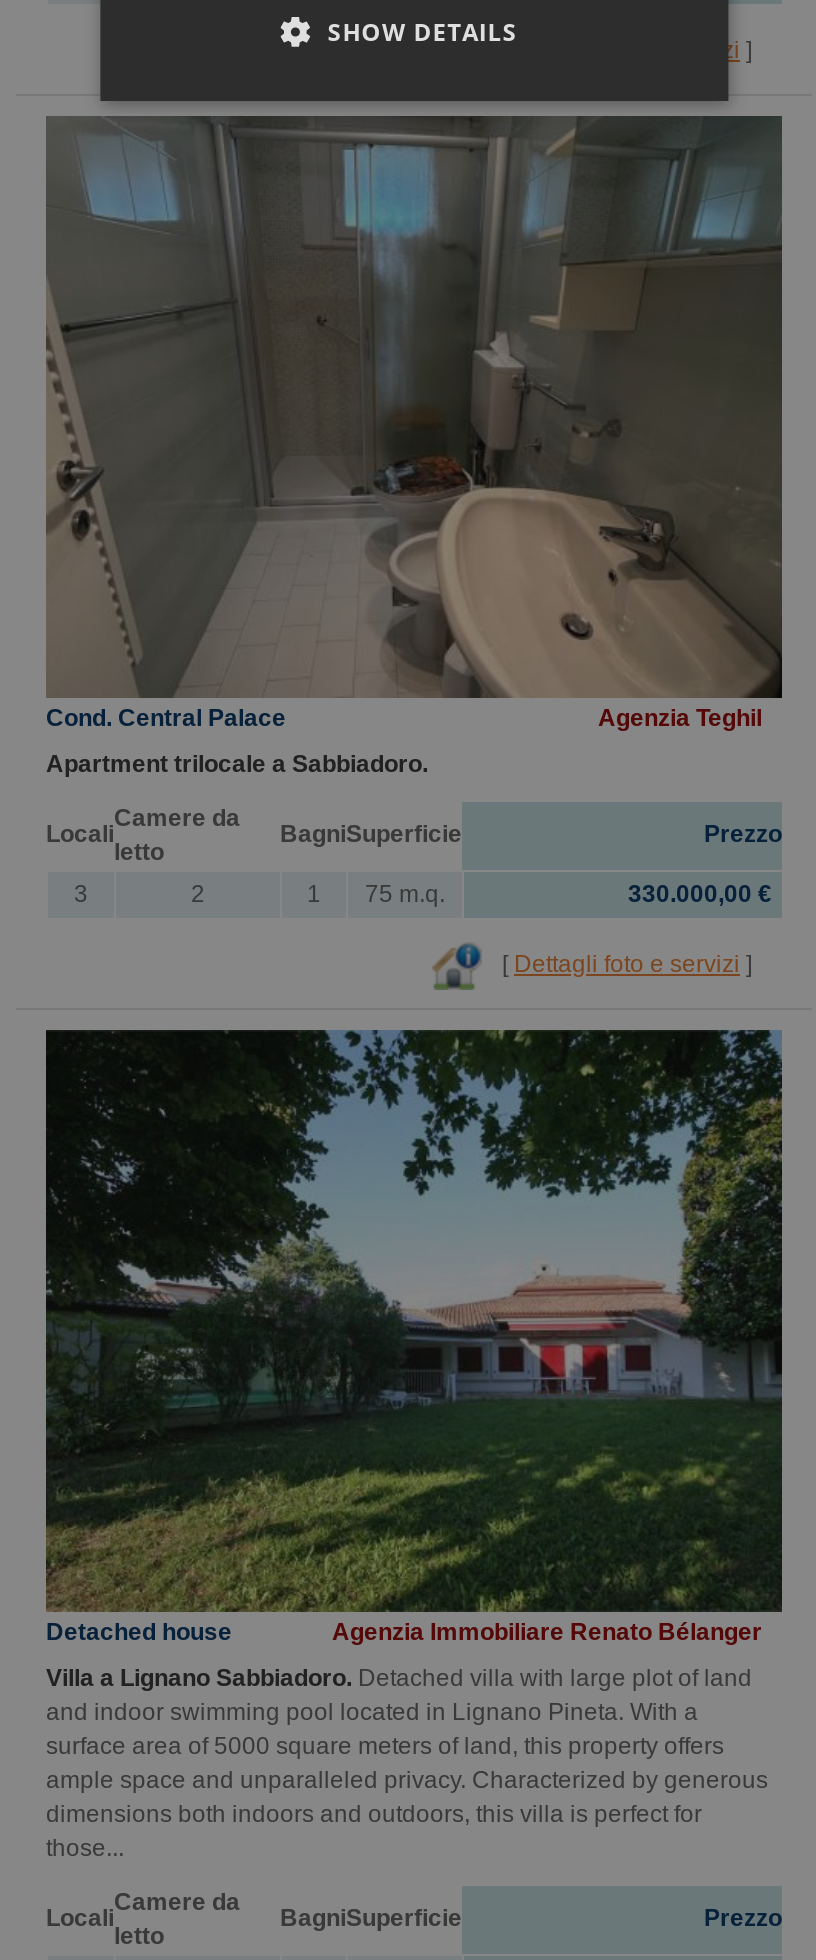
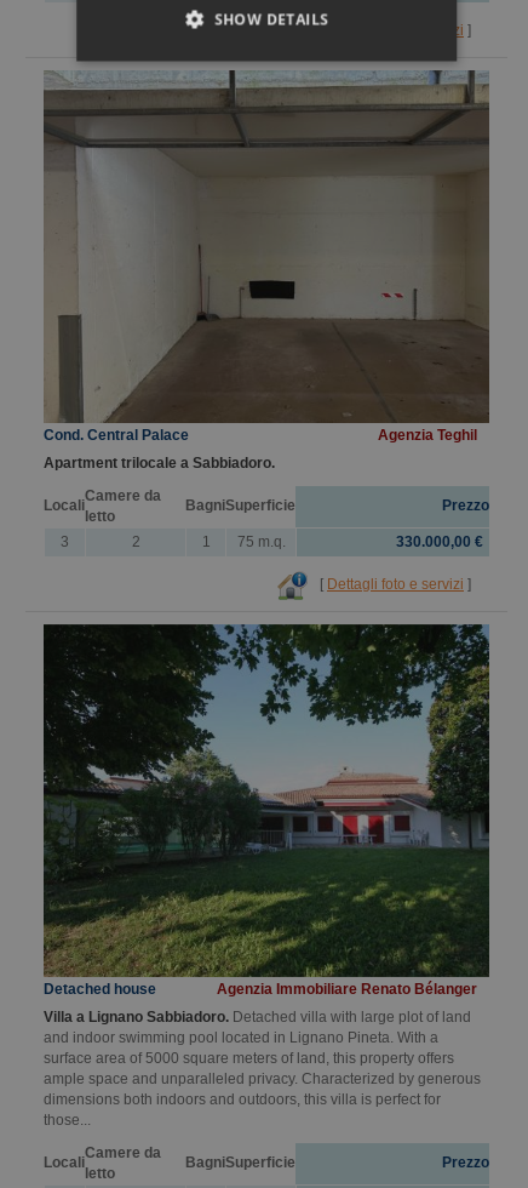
- [image]
+ [image]
